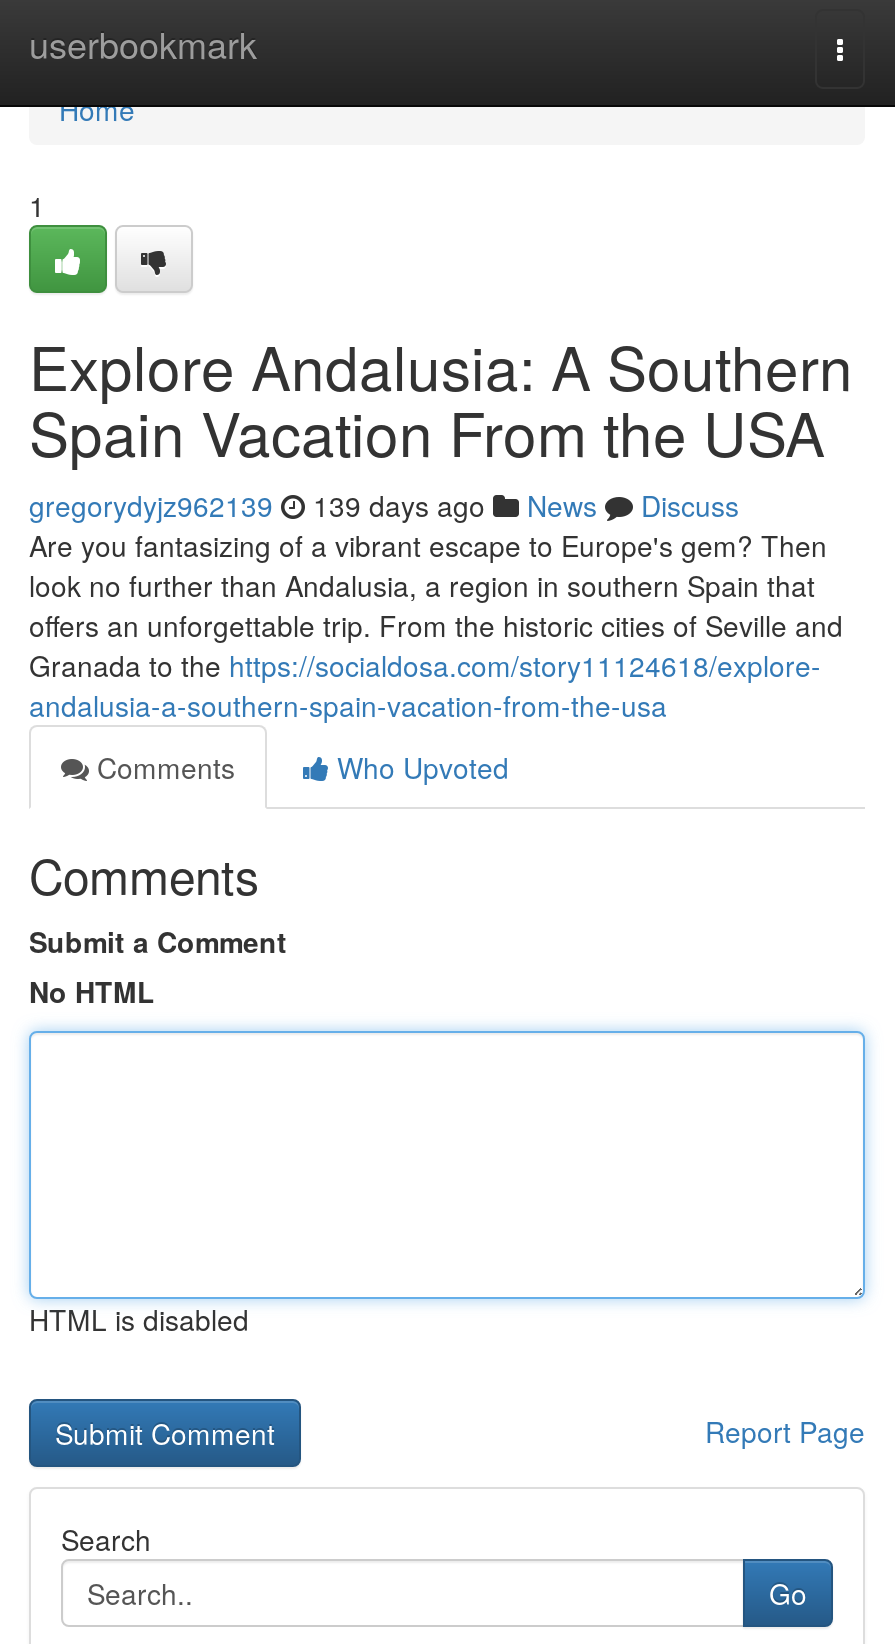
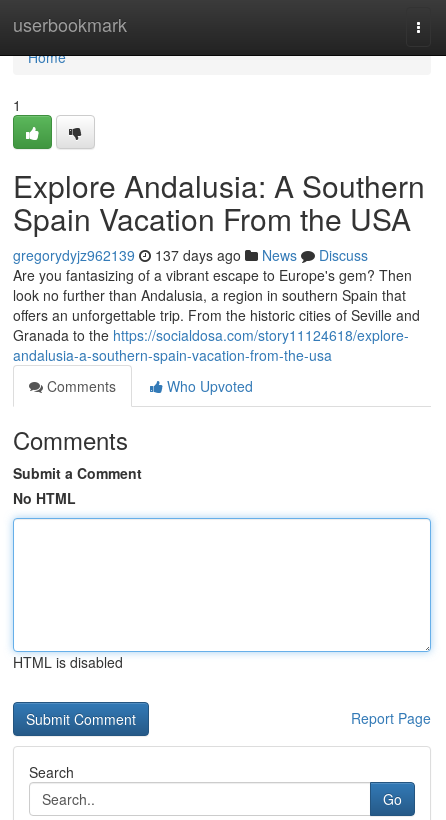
- gregorydyjz962139 139 days ago News Discuss
+ gregorydyjz962139 137 days ago News Discuss
